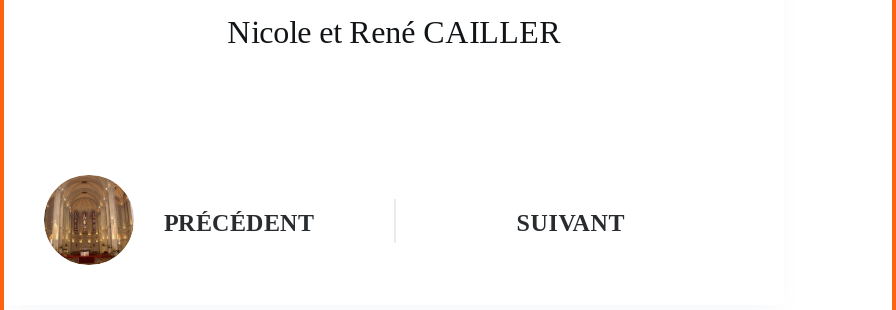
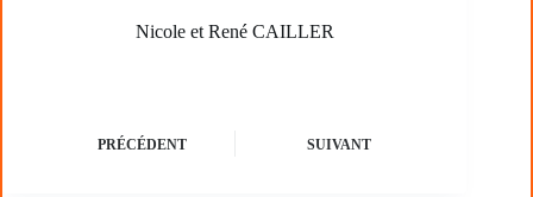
- [image]
